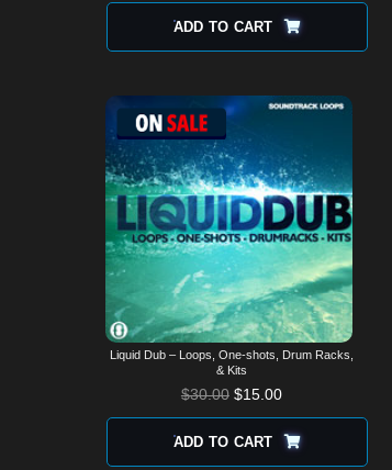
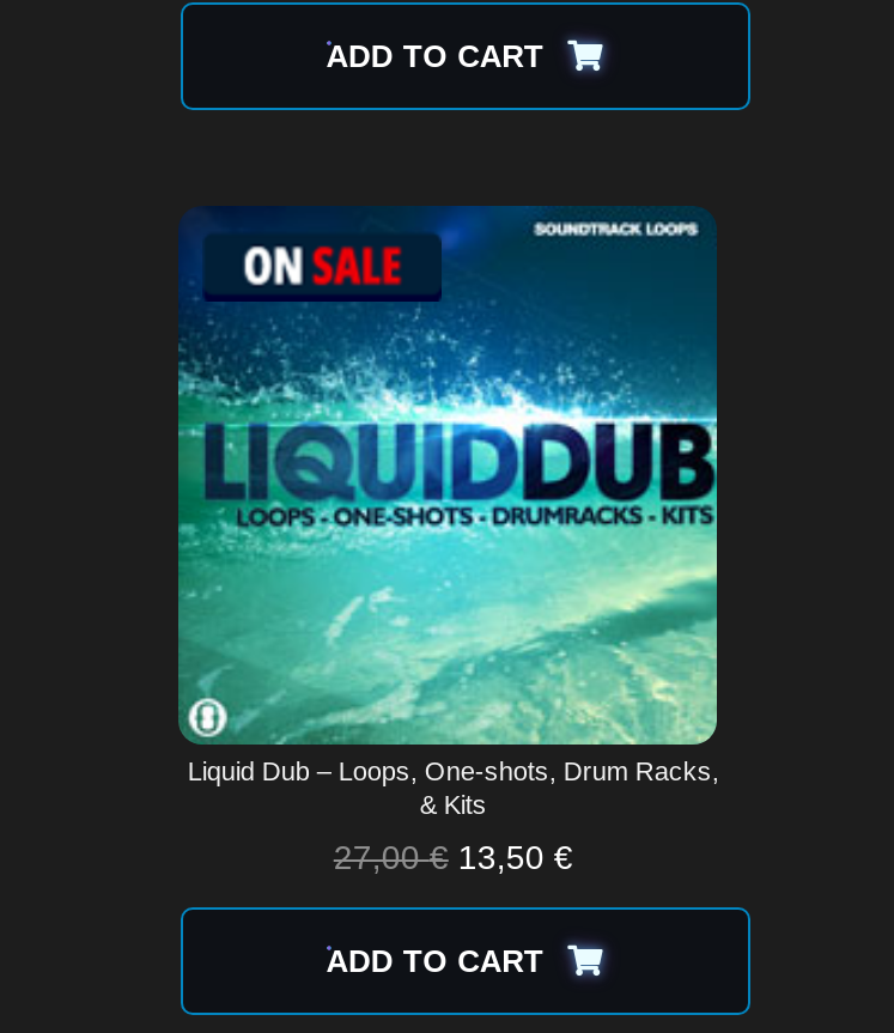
- $30.00 $15.00
+ 27,00€ 13,50 €
